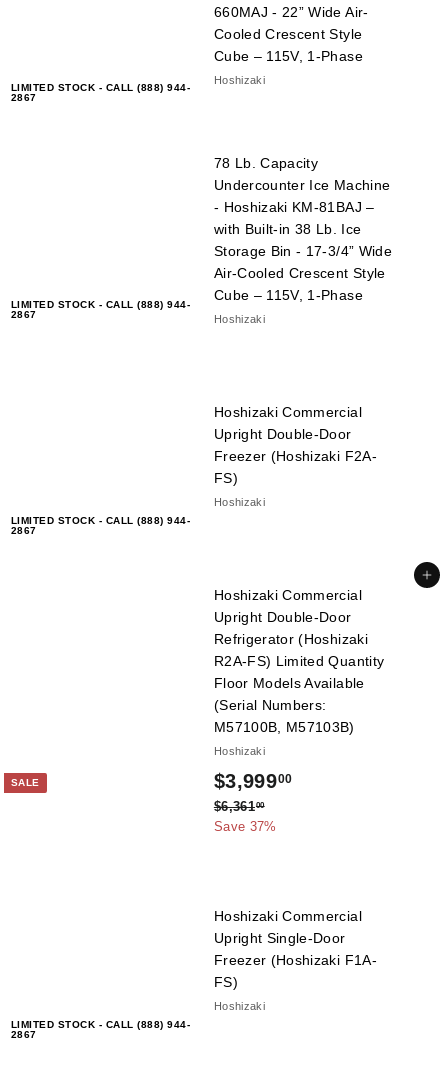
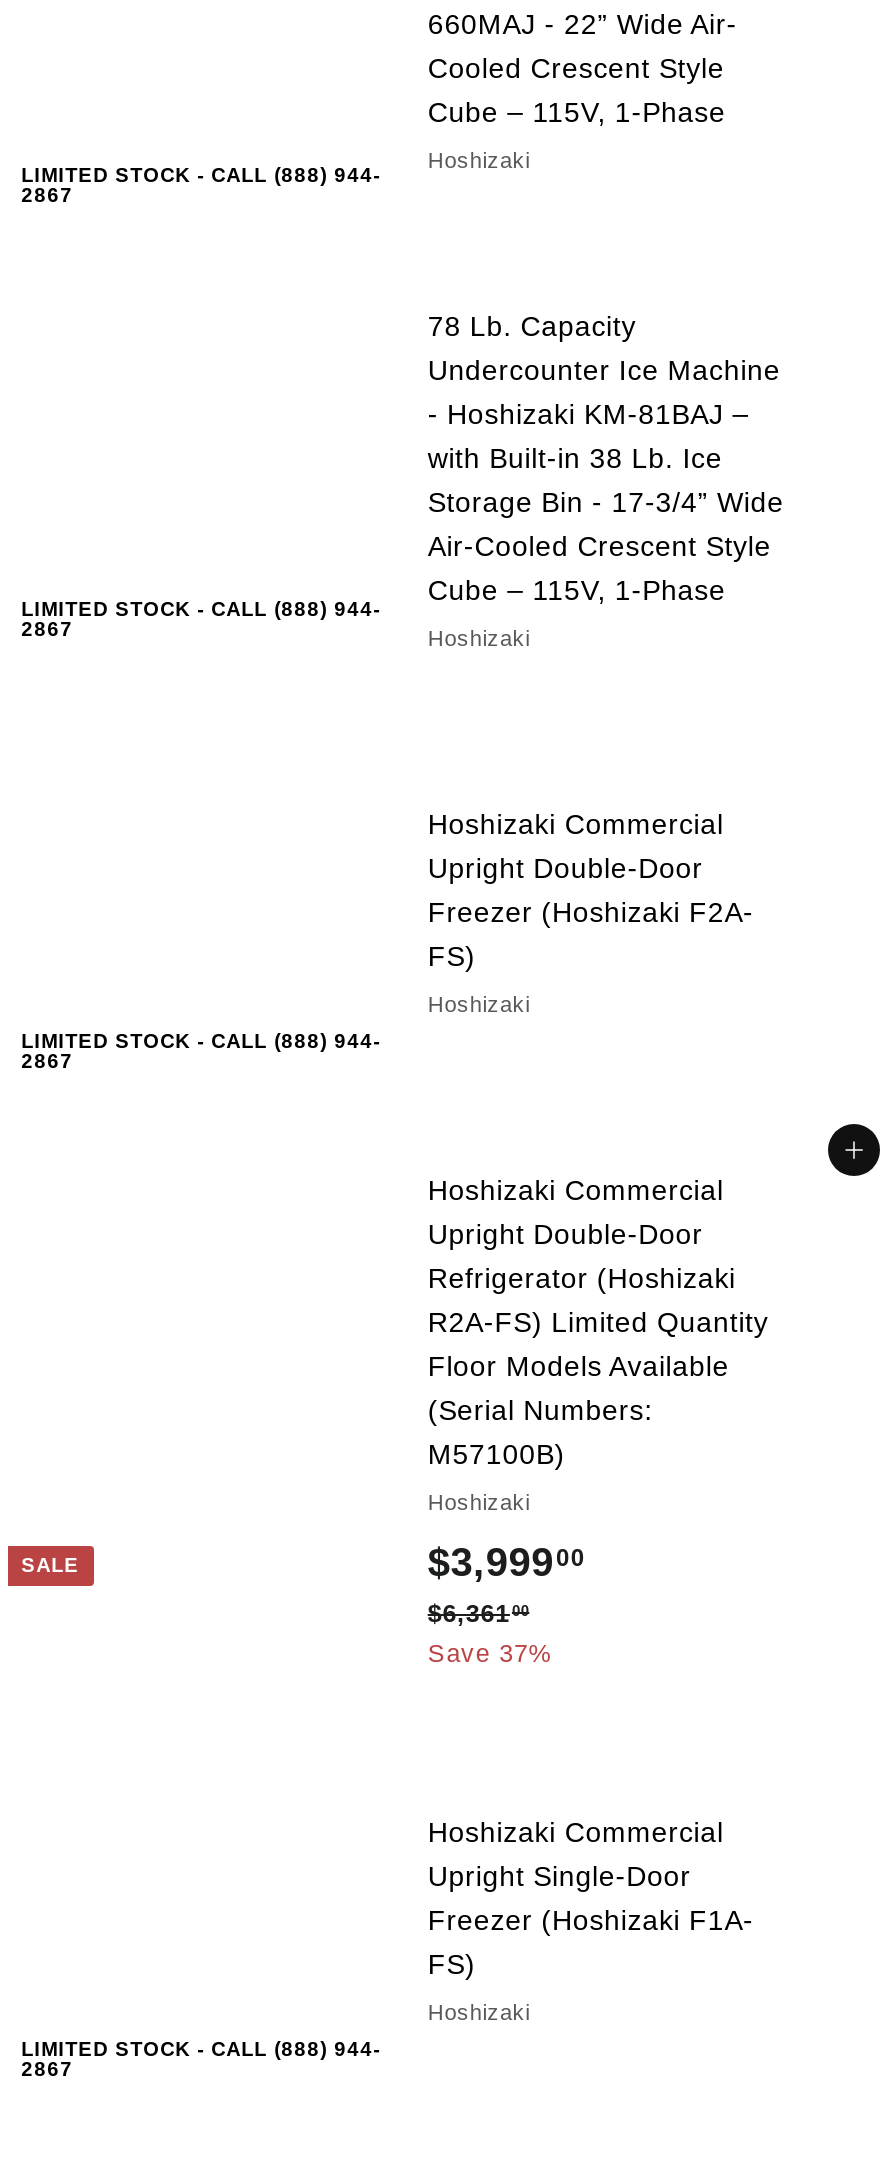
- M57100B, M57103B)
+ M57100B)
